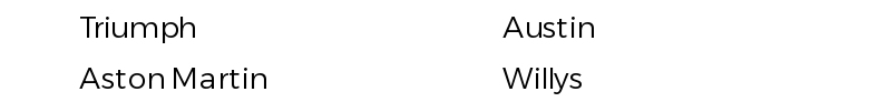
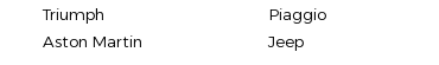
- Austin
+ Piaggio

- Willys
+ Jeep
